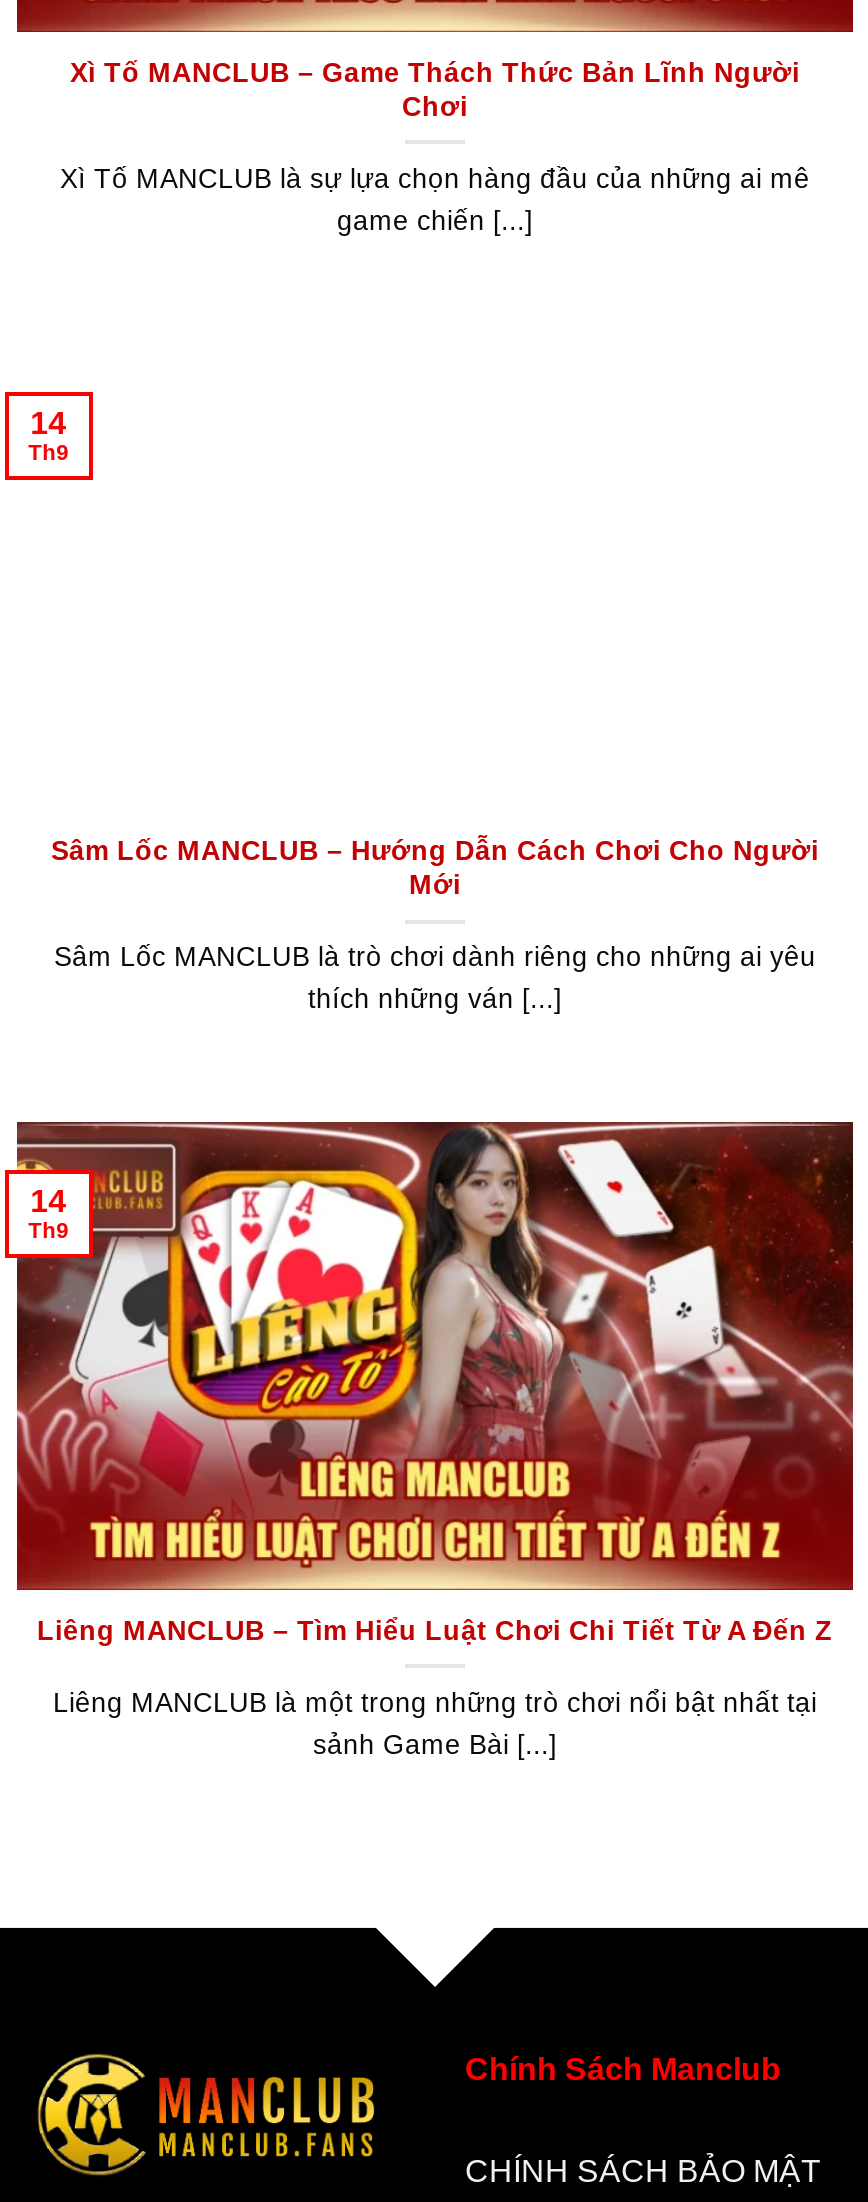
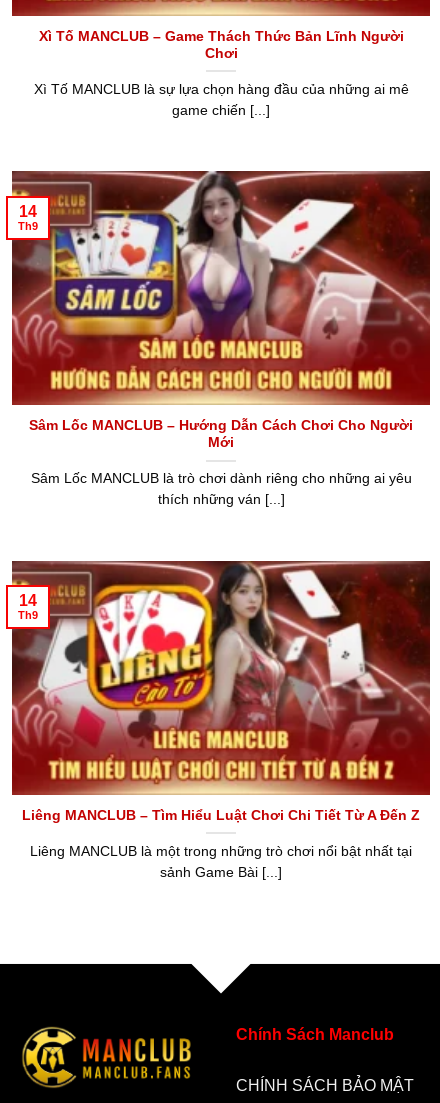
+ [image]
